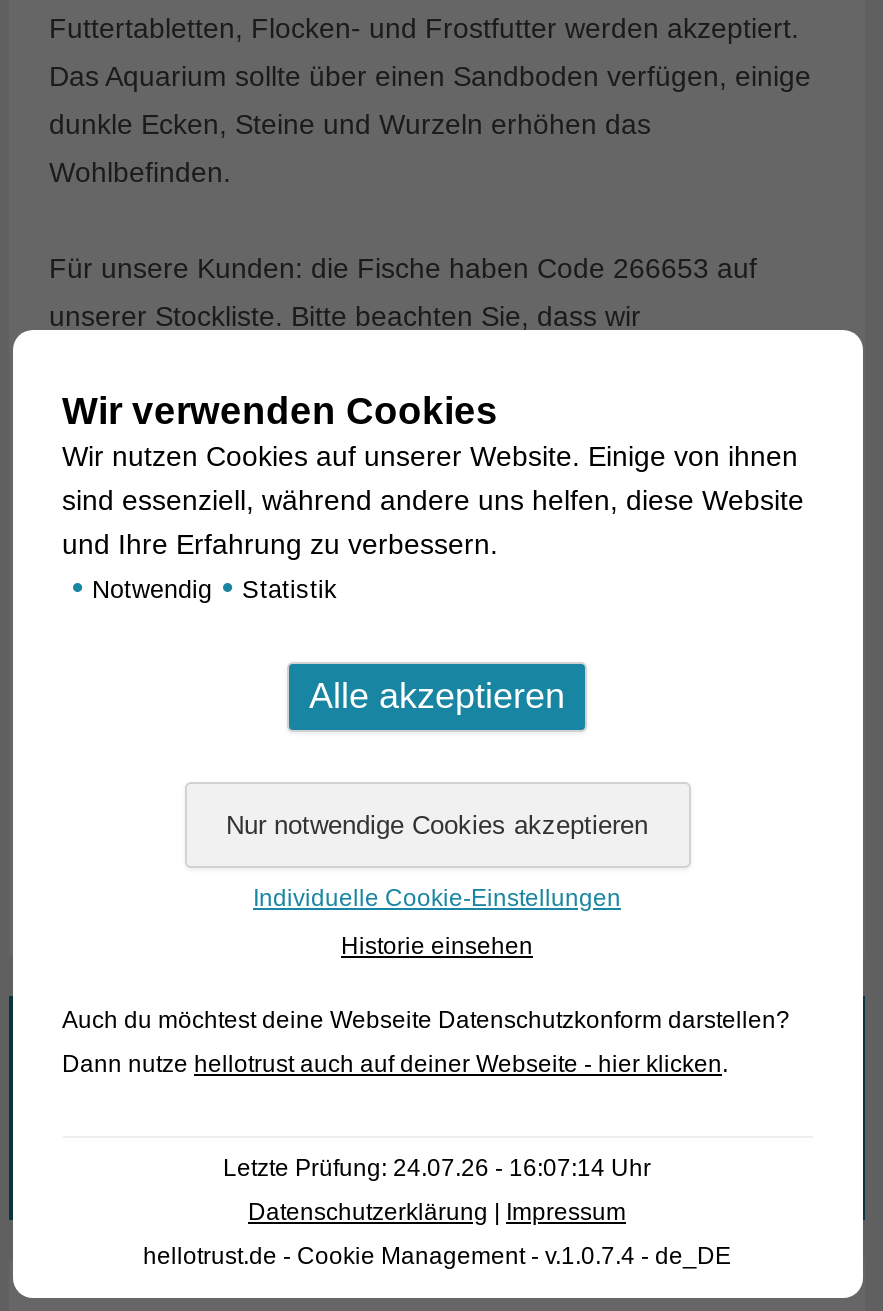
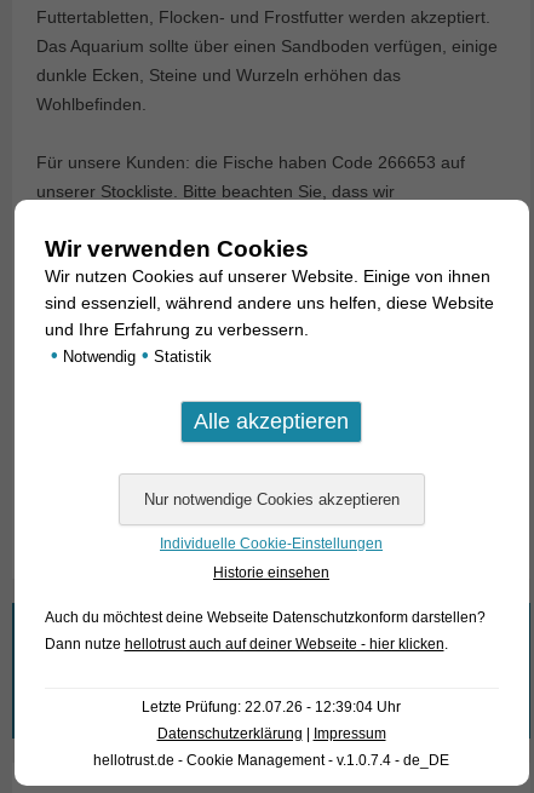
- Letzte Prüfung: 24.07.26 - 16:07:14 Uhr
+ Letzte Prüfung: 22.07.26 - 12:39:04 Uhr
